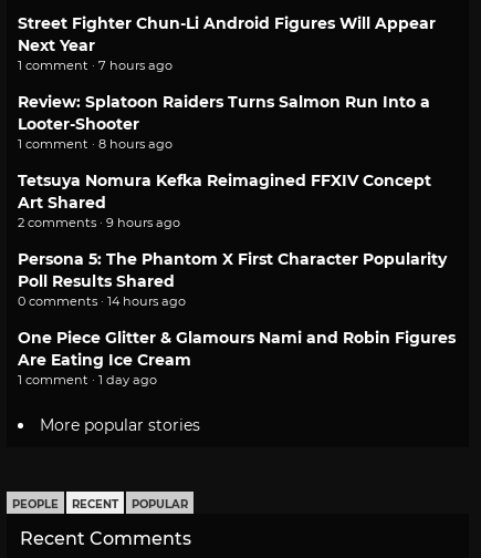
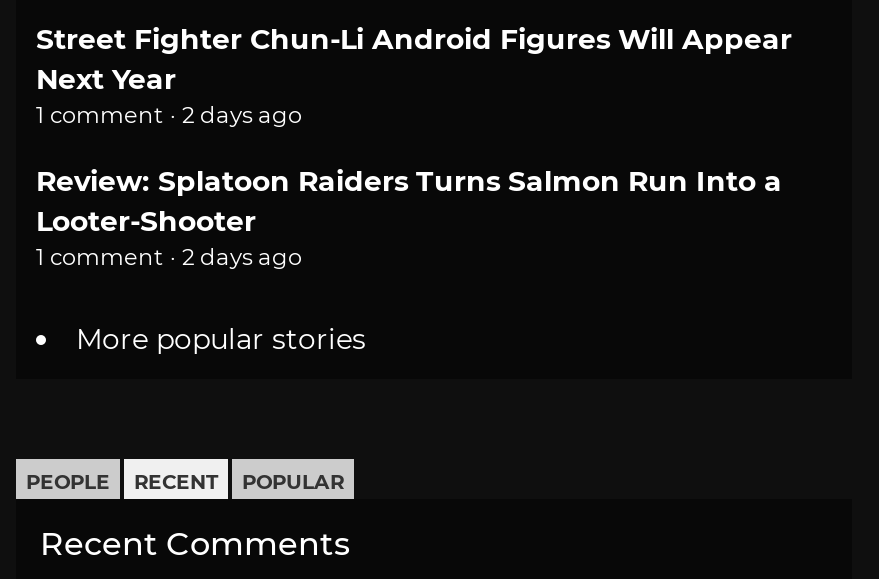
- 1 comment · 7 hours ago
+ 1 comment · 2 days ago

- 1 comment · 8 hours ago
- Tetsuya Nomura Kefka Reimagined FFXIV Concept
- Art Shared
- 2 comments · 9 hours ago
- Persona 5: The Phantom X First Character Popularity
- Poll Results Shared
- 0 comments · 14 hours ago
- One Piece Glitter & Glamours Nami and Robin Figures
- Are Eating Ice Cream
- 1 comment · 1 day ago
+ 1 comment · 2 days ago
